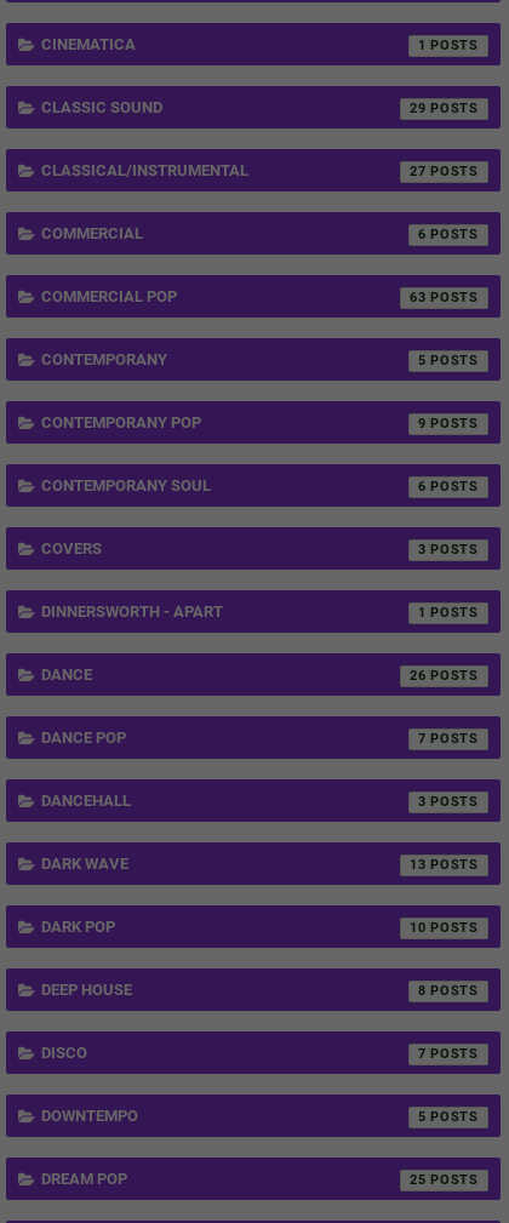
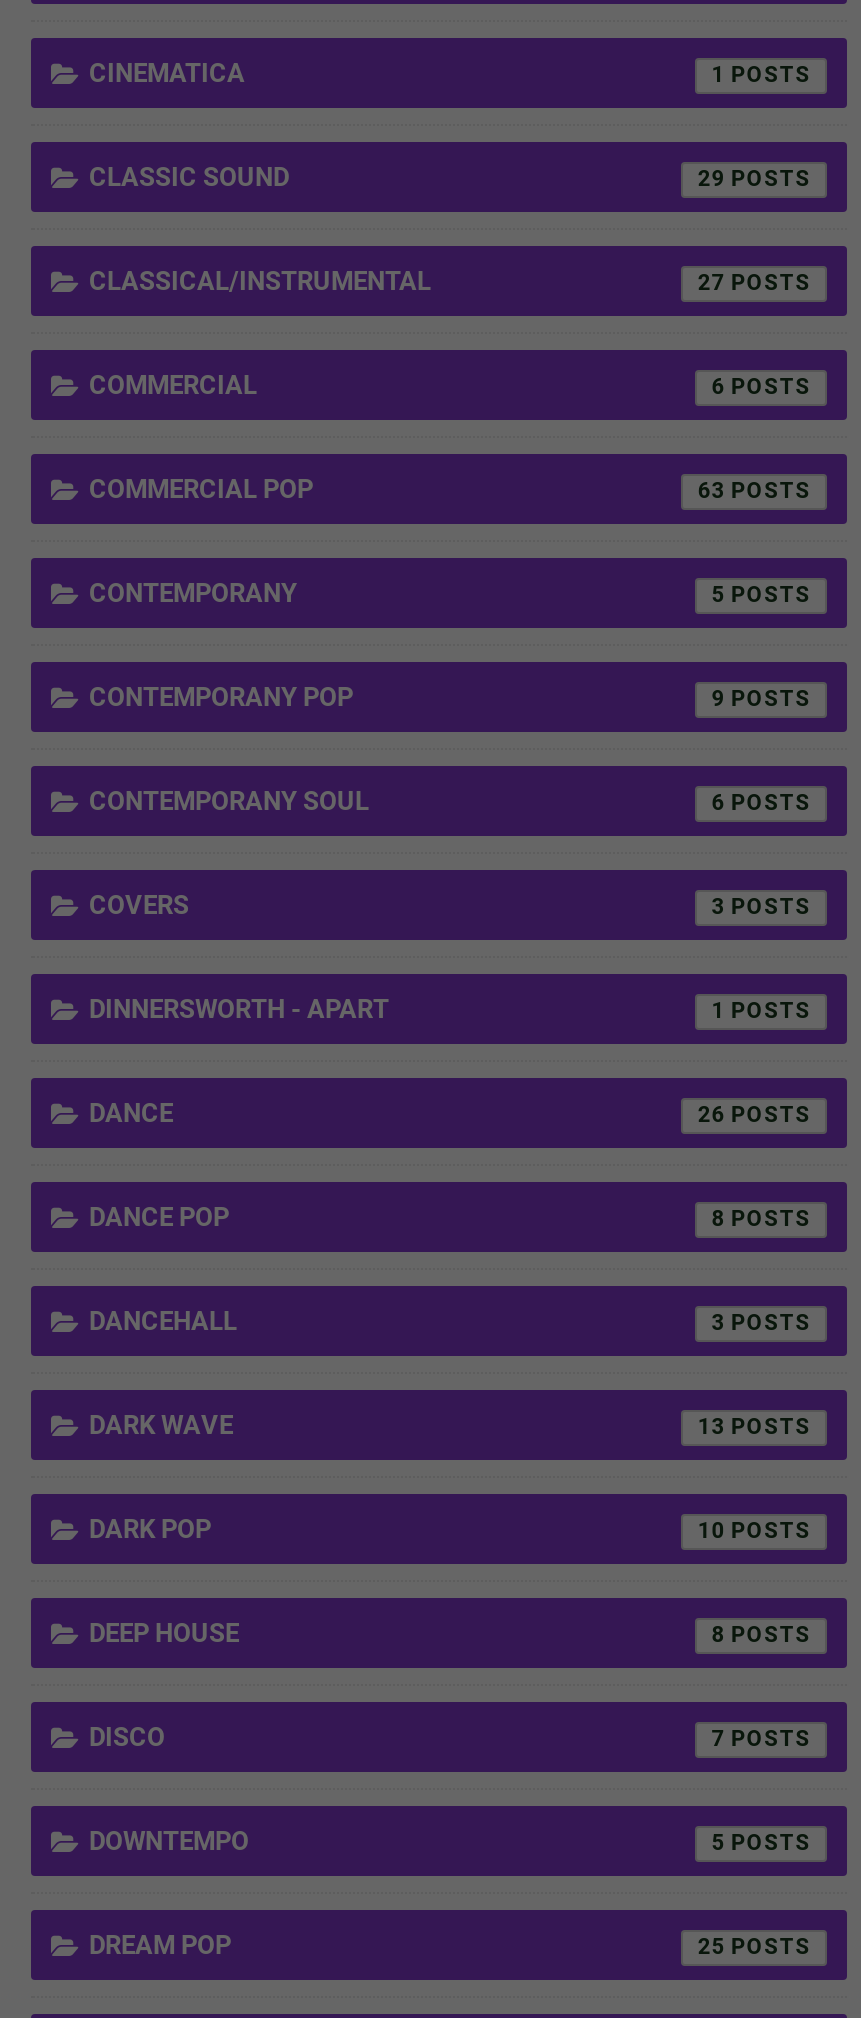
- 7
+ 8
